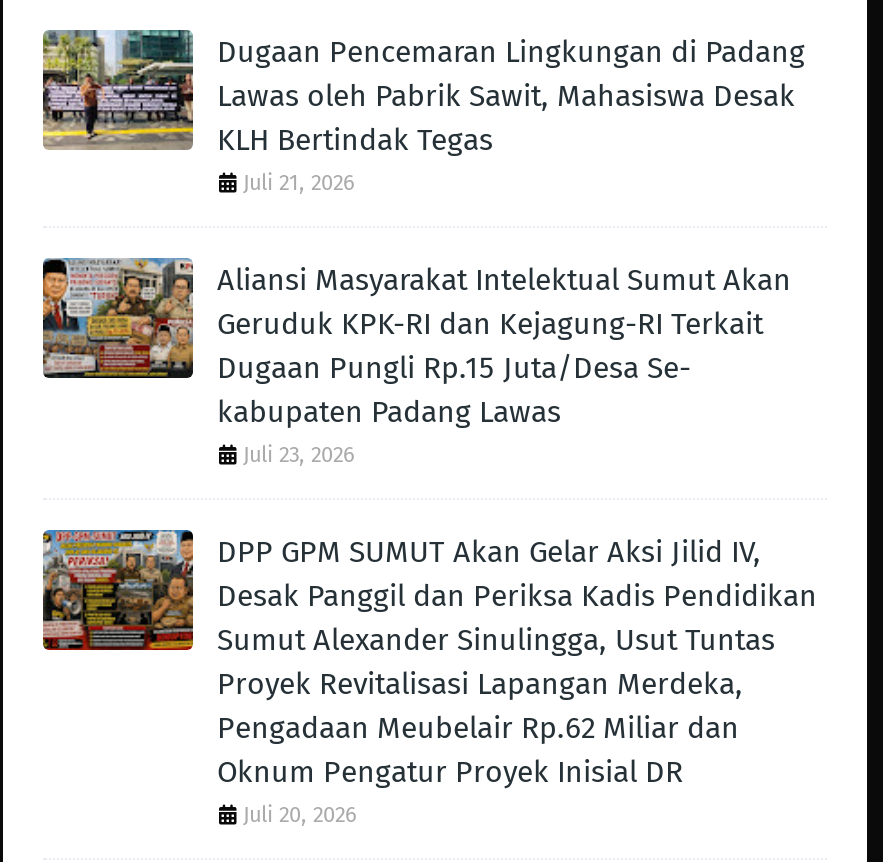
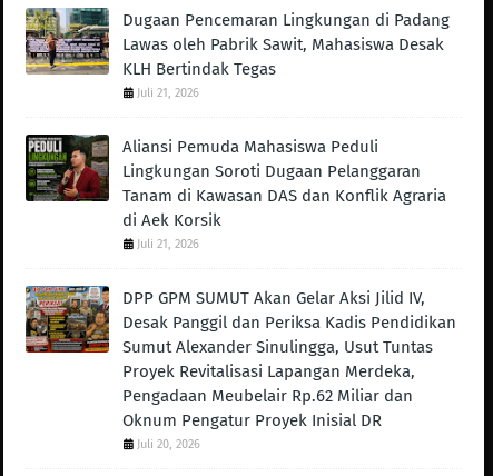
- [image]
- Aliansi Masyarakat Intelektual Sumut Akan
- Geruduk KPK-RI dan Kejagung-RI Terkait
- Dugaan Pungli Rp.15 Juta/Desa Se-
- kabupaten Padang Lawas
- Juli 23, 2026
+ [image]
+ Aliansi Pemuda Mahasiswa Peduli
+ Lingkungan Soroti Dugaan Pelanggaran
+ Tanam di Kawasan DAS dan Konflik Agraria
+ di Aek Korsik
+ Juli 21, 2026
